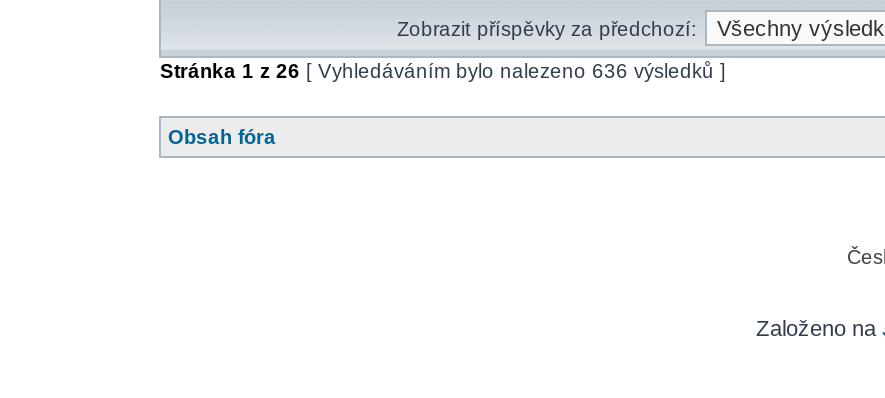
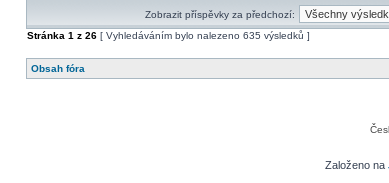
- Stránka 1 z 26 [ Vyhledáváním bylo nalezeno 636 výsledků ]
+ Stránka 1 z 26 [ Vyhledáváním bylo nalezeno 635 výsledků ]
